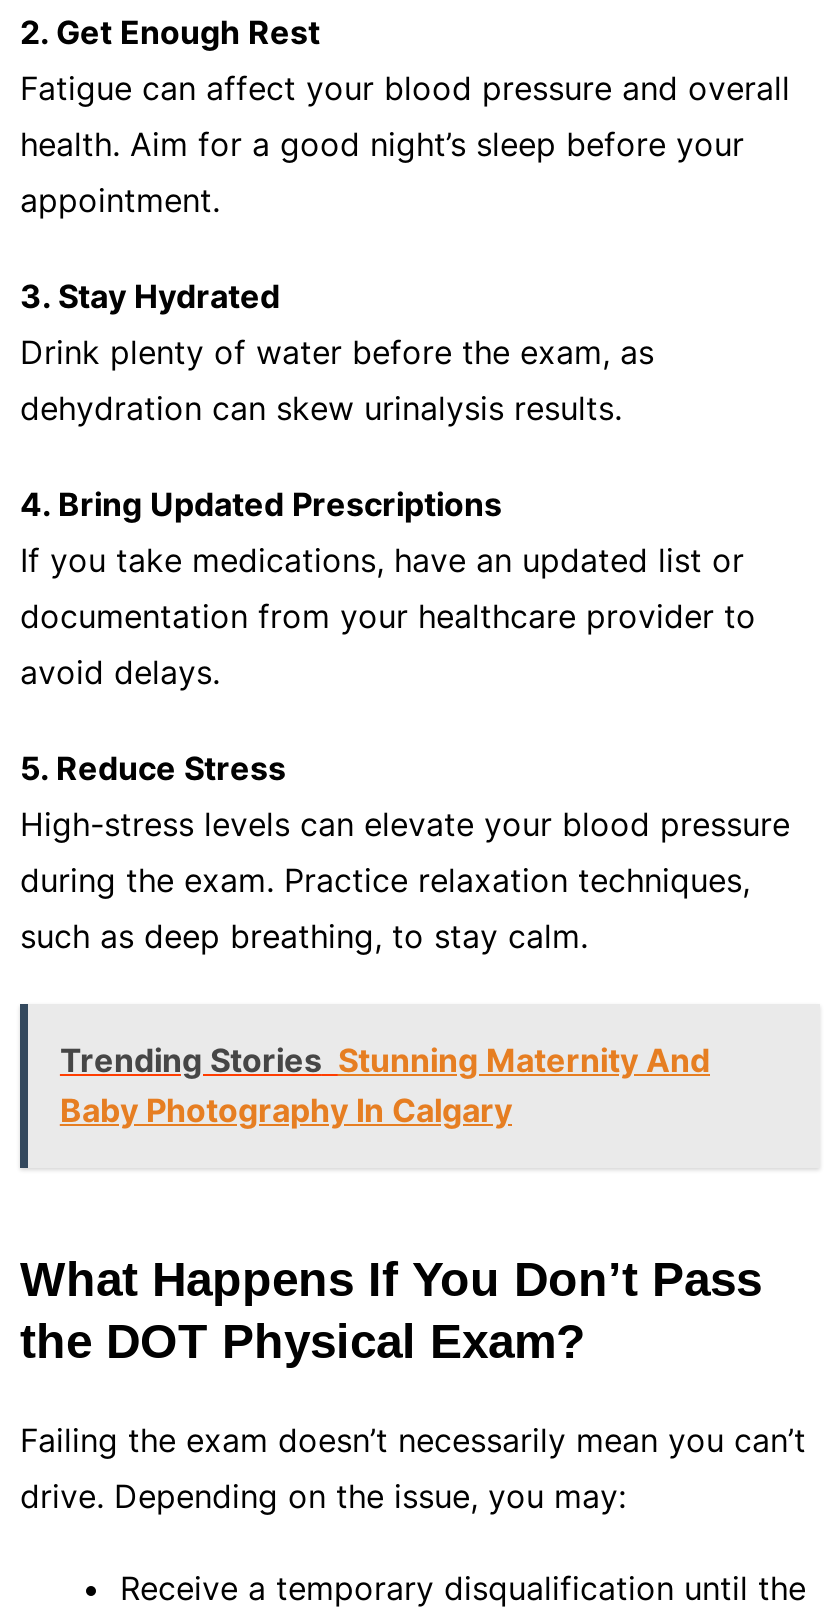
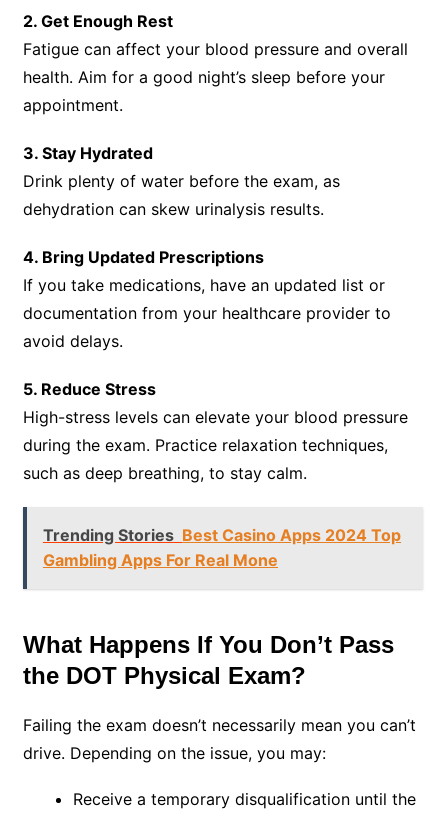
- Trending Stories Stunning Maternity And
- Baby Photography In Calgary
+ Trending Stories Best Casino Apps 2024 Top
+ Gambling Apps For Real Mone
